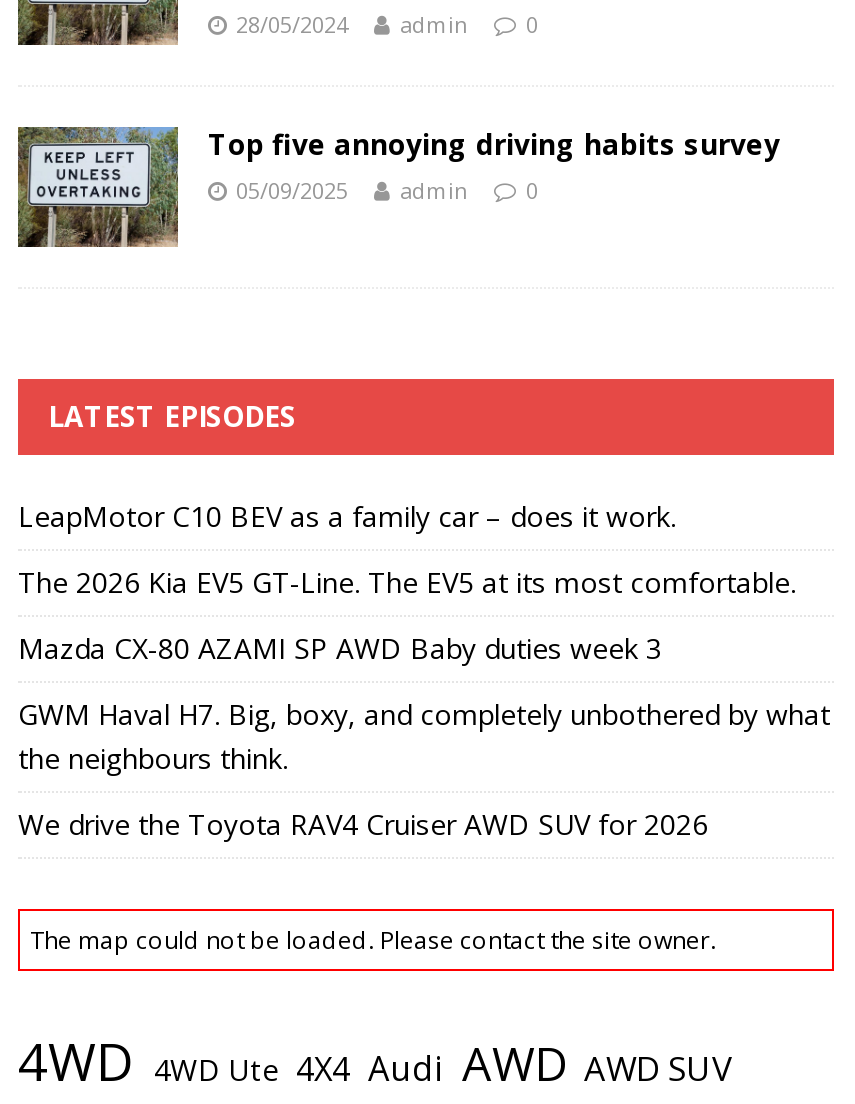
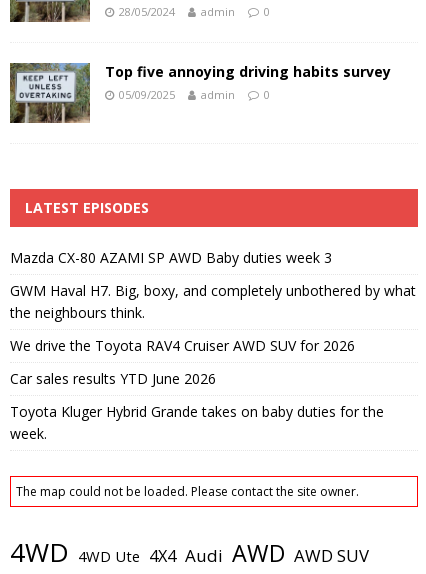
- LeapMotor C10 BEV as a family car – does it work.
- The 2026 Kia EV5 GT-Line. The EV5 at its most comfortable.

moved up: Mazda CX-80 AZAMI SP AWD Baby duties week 3 | GWM Haval H7. Big, boxy, and completely unbothered by what | the neighbours think. | We drive the Toyota RAV4 Cruiser AWD SUV for 2026

+ Car sales results YTD June 2026
+ Toyota Kluger Hybrid Grande takes on baby duties for the
+ week.
